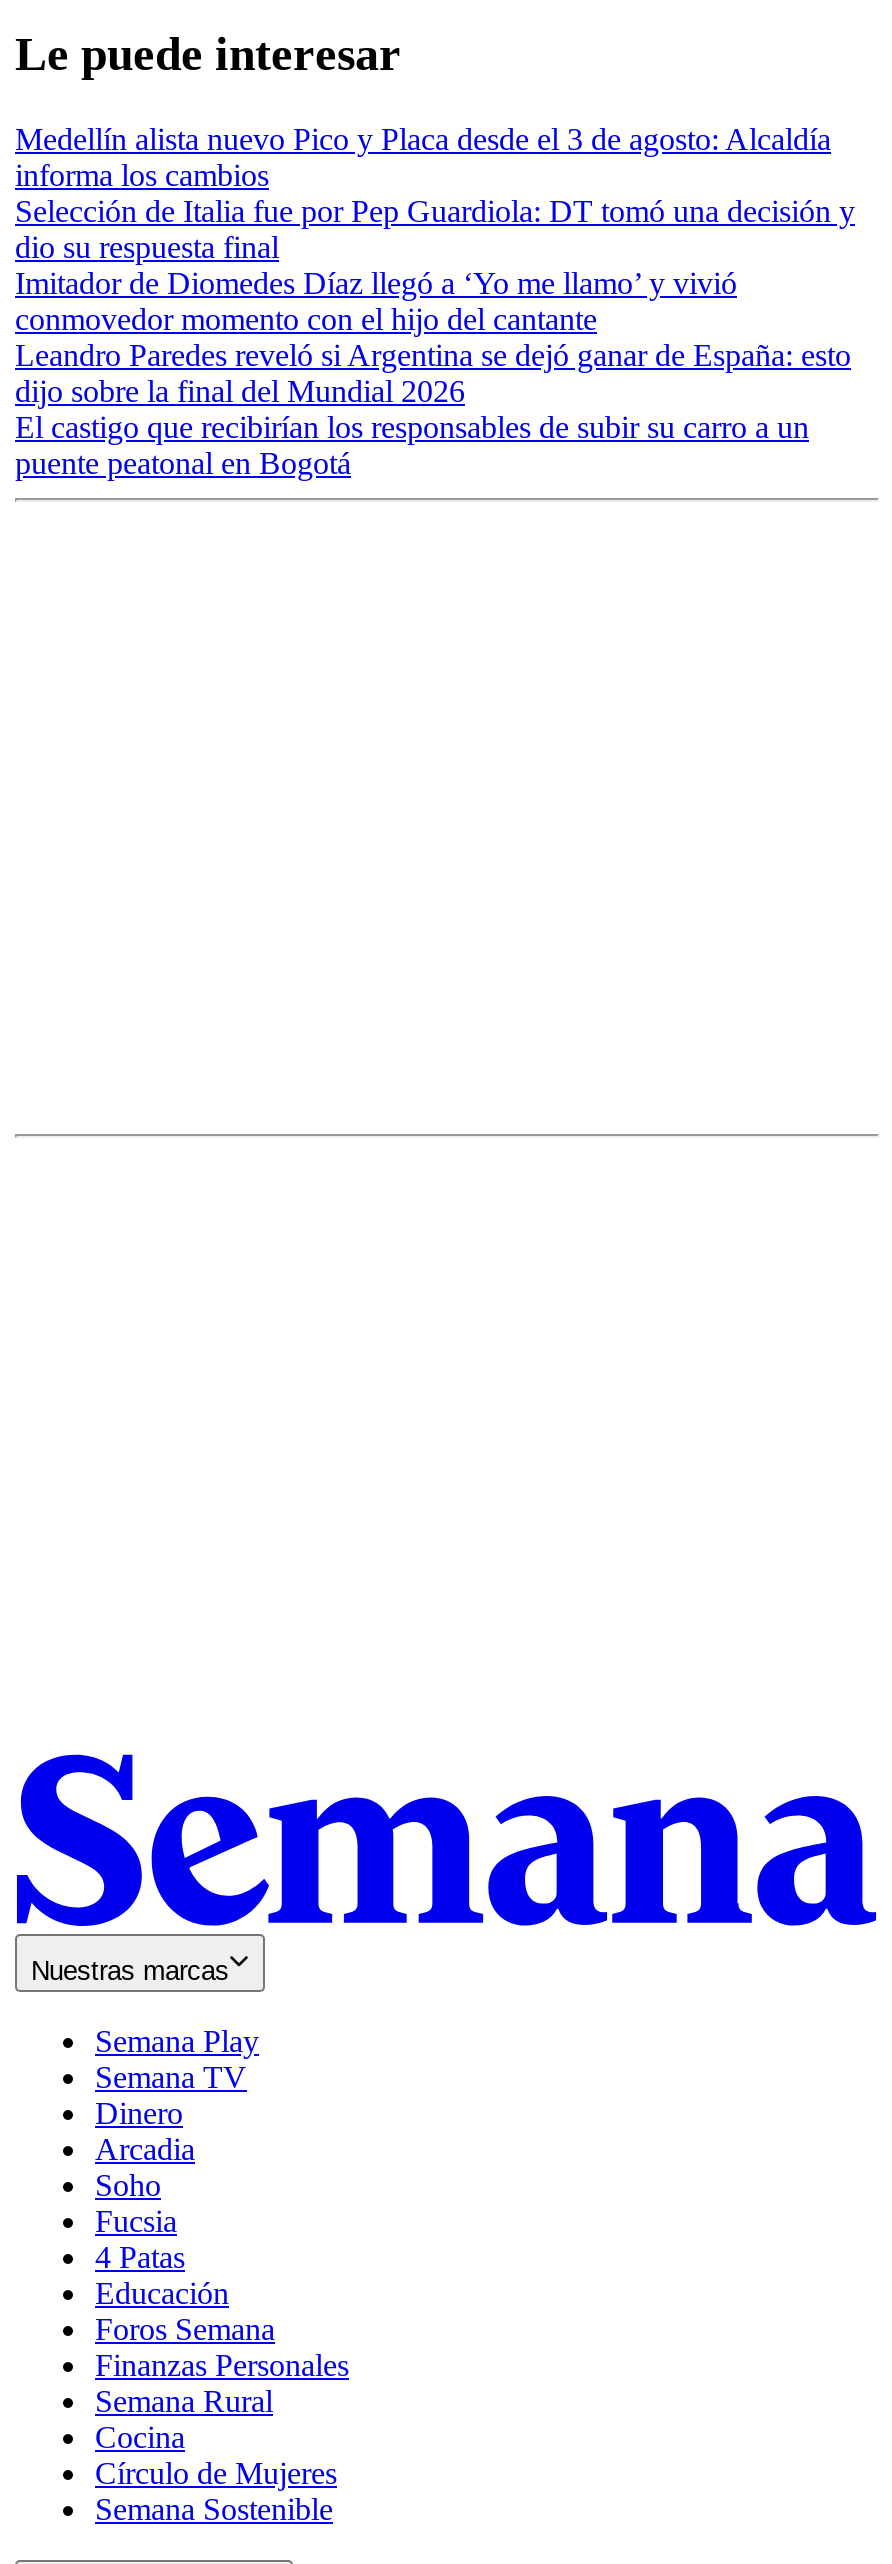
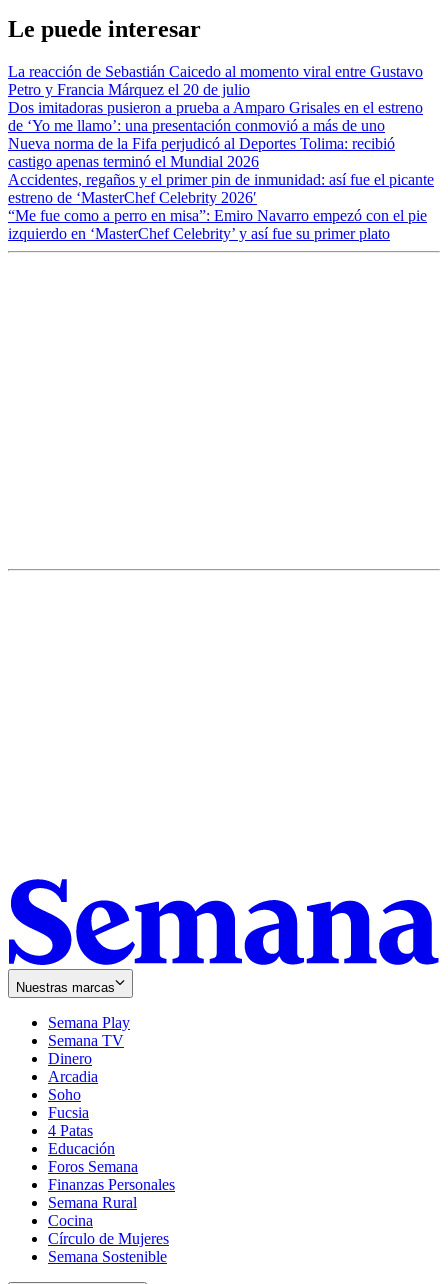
- Medellín alista nuevo Pico y Placa desde el 3 de agosto: Alcaldía
- informa los cambios
- Selección de Italia fue por Pep Guardiola: DT tomó una decisión y
- dio su respuesta final
- Imitador de Diomedes Díaz llegó a ‘Yo me llamo’ y vivió
- conmovedor momento con el hijo del cantante
- Leandro Paredes reveló si Argentina se dejó ganar de España: esto
- dijo sobre la final del Mundial 2026
- El castigo que recibirían los responsables de subir su carro a un
- puente peatonal en Bogotá
+ La reacción de Sebastián Caicedo al momento viral entre Gustavo
+ Petro y Francia Márquez el 20 de julio
+ Dos imitadoras pusieron a prueba a Amparo Grisales en el estreno
+ de ‘Yo me llamo’: una presentación conmovió a más de uno
+ Nueva norma de la Fifa perjudicó al Deportes Tolima: recibió
+ castigo apenas terminó el Mundial 2026
+ Accidentes, regaños y el primer pin de inmunidad: así fue el picante
+ estreno de ‘MasterChef Celebrity 2026′
+ “Me fue como a perro en misa”: Emiro Navarro empezó con el pie
+ izquierdo en ‘MasterChef Celebrity’ y así fue su primer plato
